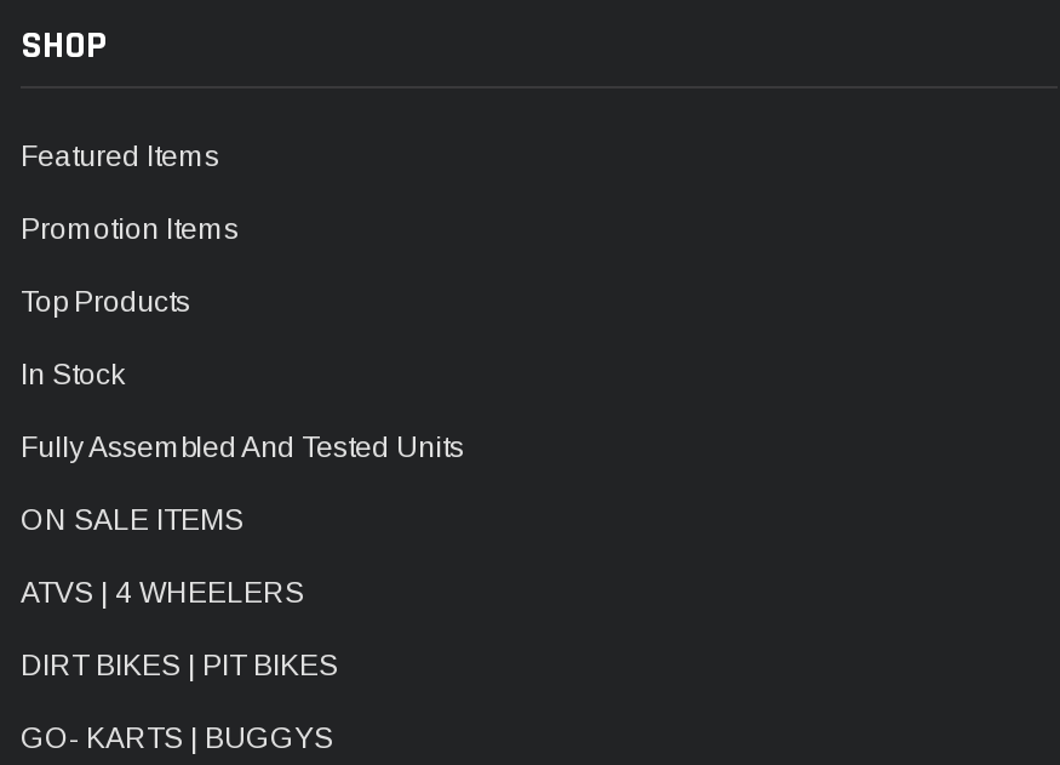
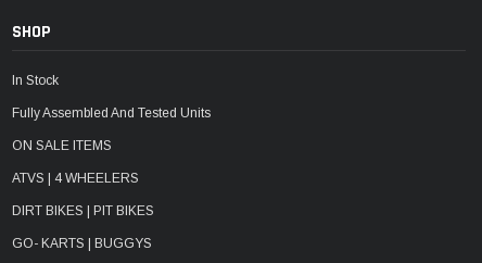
- Featured Items
- Promotion Items
- Top Products
